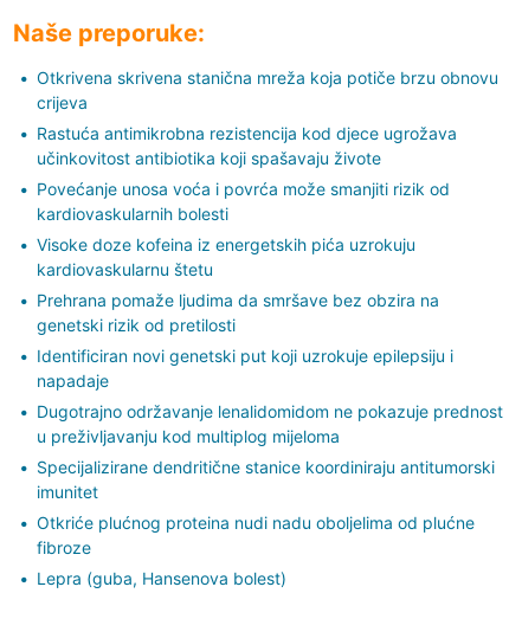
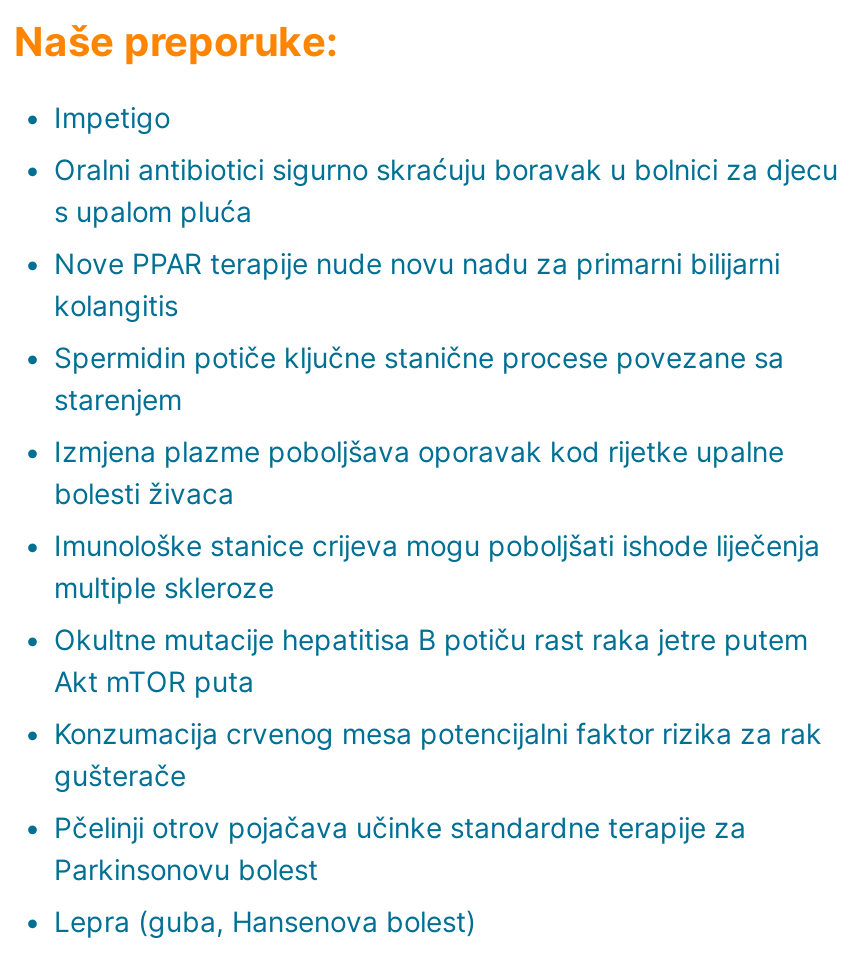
- Otkrivena skrivena stanična mreža koja potiče brzu obnovu
- crijeva
+ Impetigo

- Rastuća antimikrobna rezistencija kod djece ugrožava
- učinkovitost antibiotika koji spašavaju živote
+ Oralni antibiotici sigurno skraćuju boravak u bolnici za djecu
+ s upalom pluća

- Povećanje unosa voća i povrća može smanjiti rizik od
- kardiovaskularnih bolesti
+ Nove PPAR terapije nude novu nadu za primarni bilijarni
+ kolangitis

- Visoke doze kofeina iz energetskih pića uzrokuju
- kardiovaskularnu štetu
+ Spermidin potiče ključne stanične procese povezane sa
+ starenjem

- Prehrana pomaže ljudima da smršave bez obzira na
- genetski rizik od pretilosti
+ Izmjena plazme poboljšava oporavak kod rijetke upalne
+ bolesti živaca

- Identificiran novi genetski put koji uzrokuje epilepsiju i
- napadaje
+ Imunološke stanice crijeva mogu poboljšati ishode liječenja
+ multiple skleroze

- Dugotrajno održavanje lenalidomidom ne pokazuje prednost
- u preživljavanju kod multiplog mijeloma
+ Okultne mutacije hepatitisa B potiču rast raka jetre putem
+ Akt mTOR puta

- Specijalizirane dendritične stanice koordiniraju antitumorski
- imunitet
+ Konzumacija crvenog mesa potencijalni faktor rizika za rak
+ gušterače

- Otkriće plućnog proteina nudi nadu oboljelima od plućne
- fibroze
+ Pčelinji otrov pojačava učinke standardne terapije za
+ Parkinsonovu bolest
